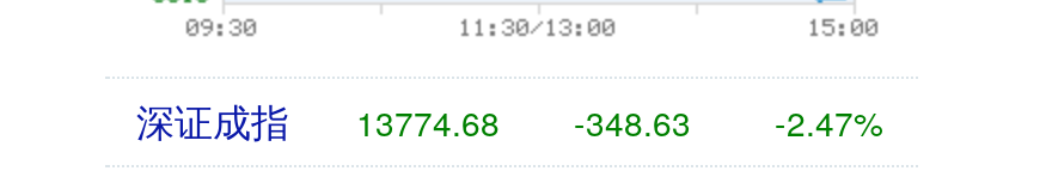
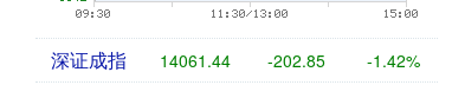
- 13774.68
+ 14061.44

- -348.63
+ -202.85

- -2.47%
+ -1.42%
